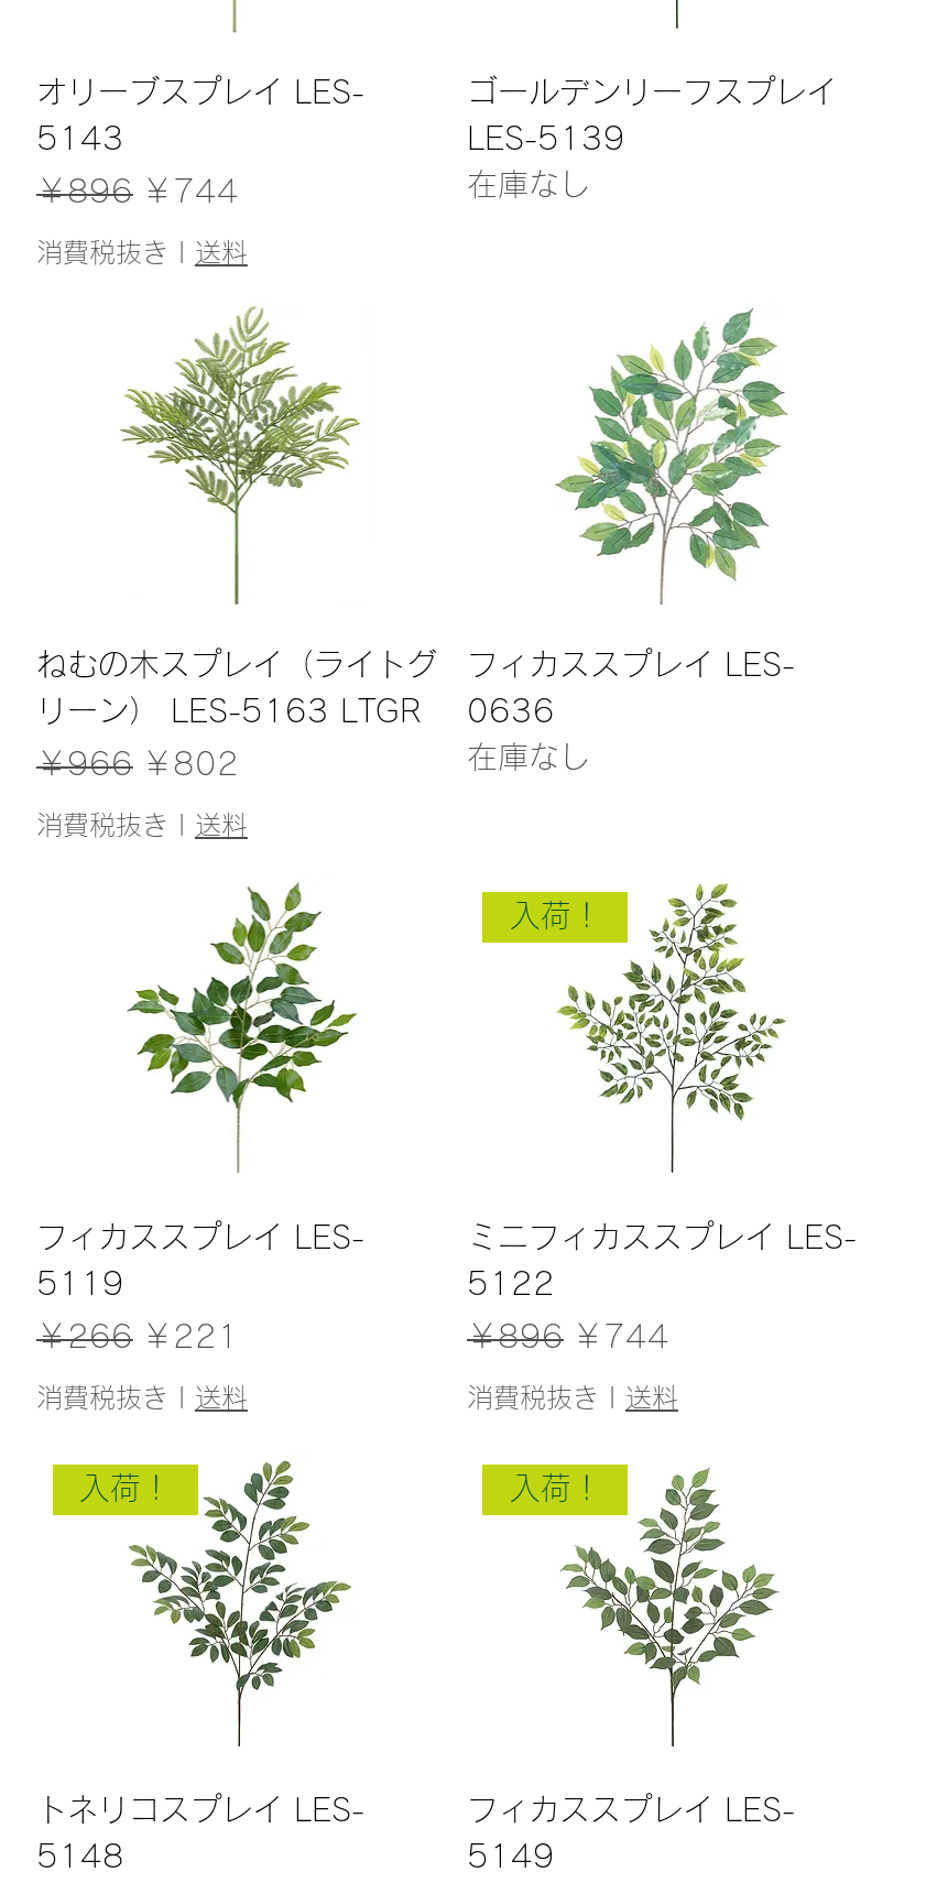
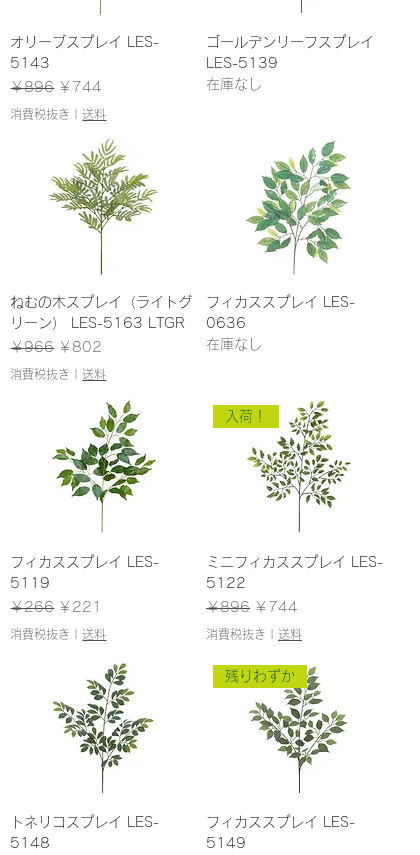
- 入荷！

- 入荷！
+ 残りわずか
